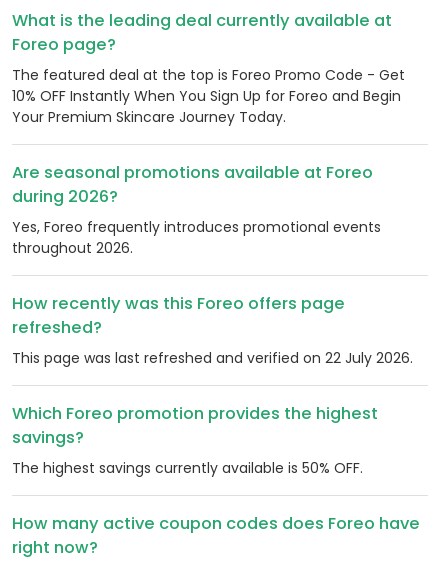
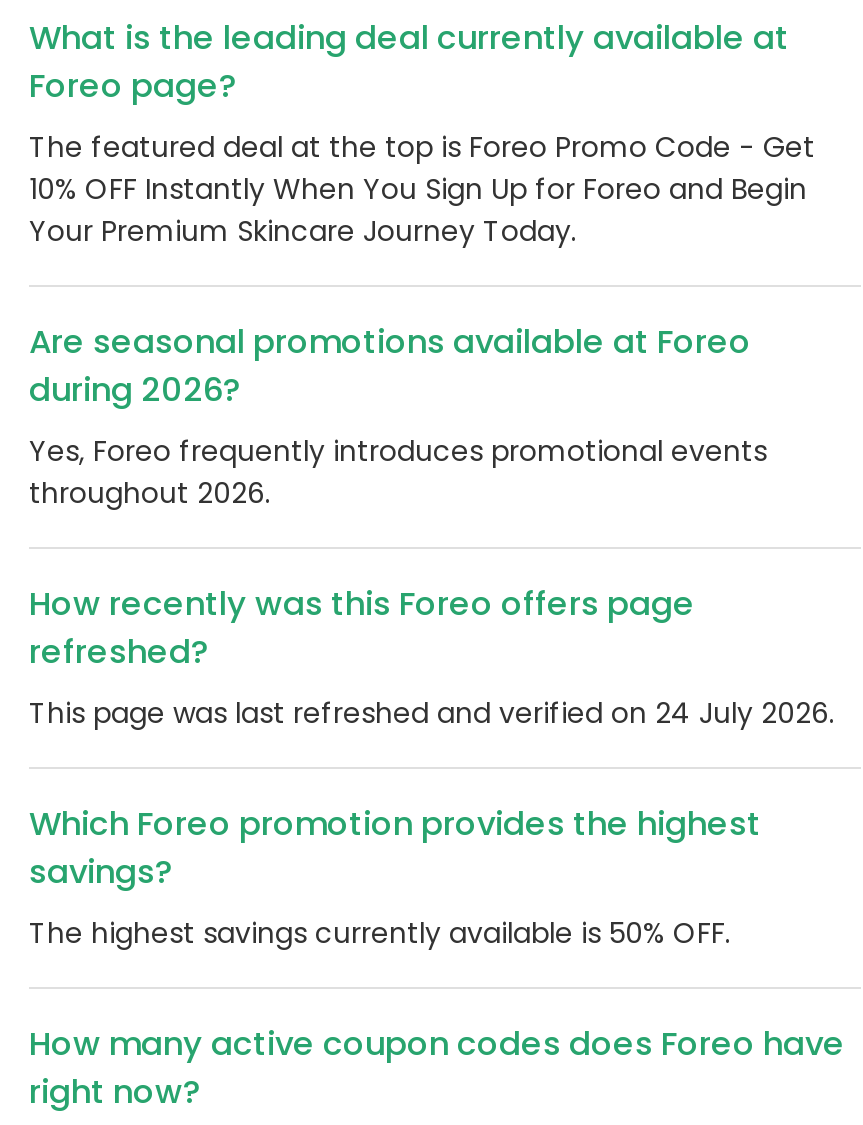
- This page was last refreshed and verified on 22 July 2026.
+ This page was last refreshed and verified on 24 July 2026.
